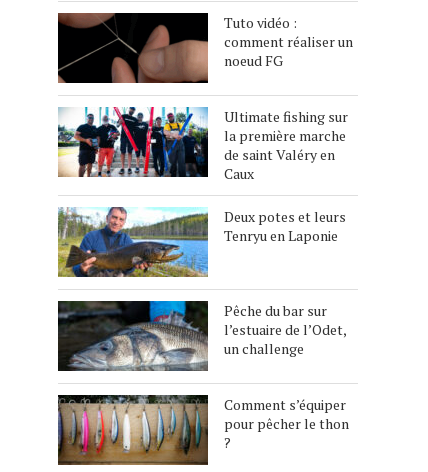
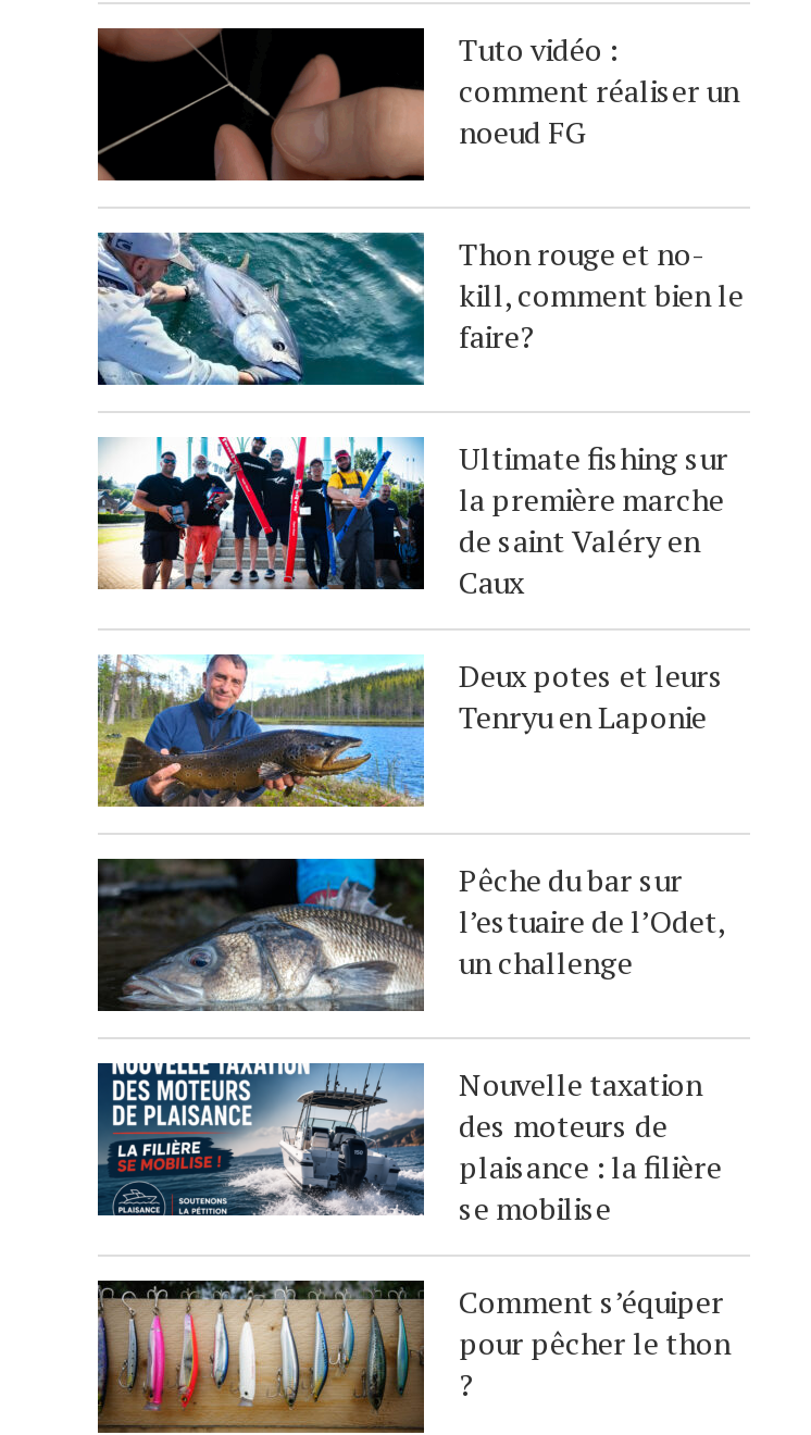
+ [image]
+ Thon rouge et no-
+ kill, comment bien le
+ faire?

+ [image]
+ Nouvelle taxation
+ des moteurs de
+ plaisance : la filière
+ se mobilise
